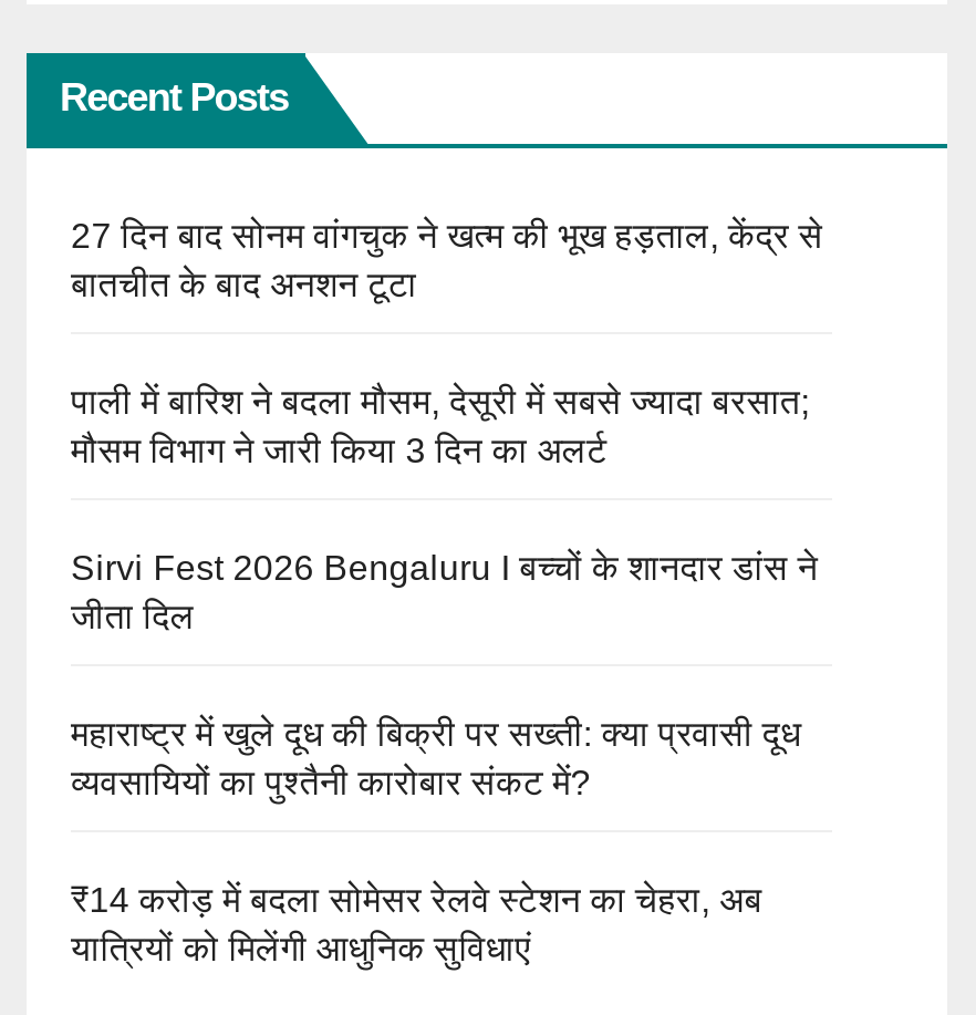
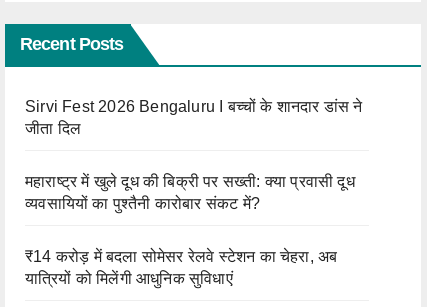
- 27 दिन बाद सोनम वांगचुक ने खत्म की भूख हड़ताल, केंद्र से
- बातचीत के बाद अनशन टूटा
- पाली में बारिश ने बदला मौसम, देसूरी में सबसे ज्यादा बरसात;
- मौसम विभाग ने जारी किया 3 दिन का अलर्ट
